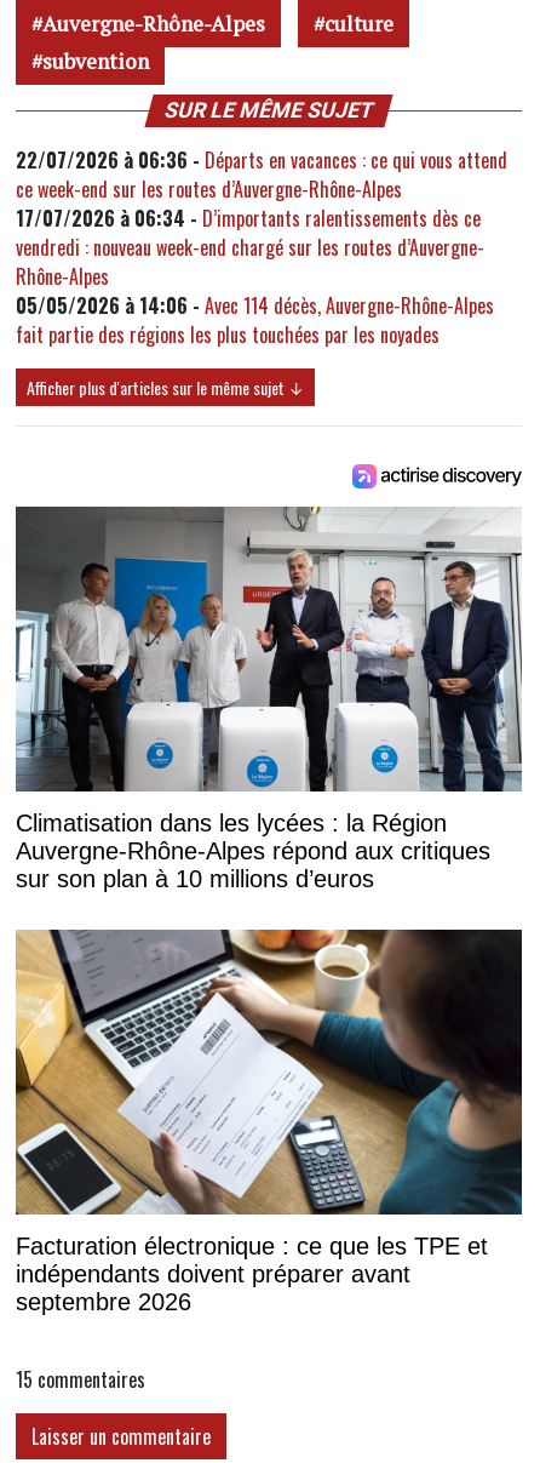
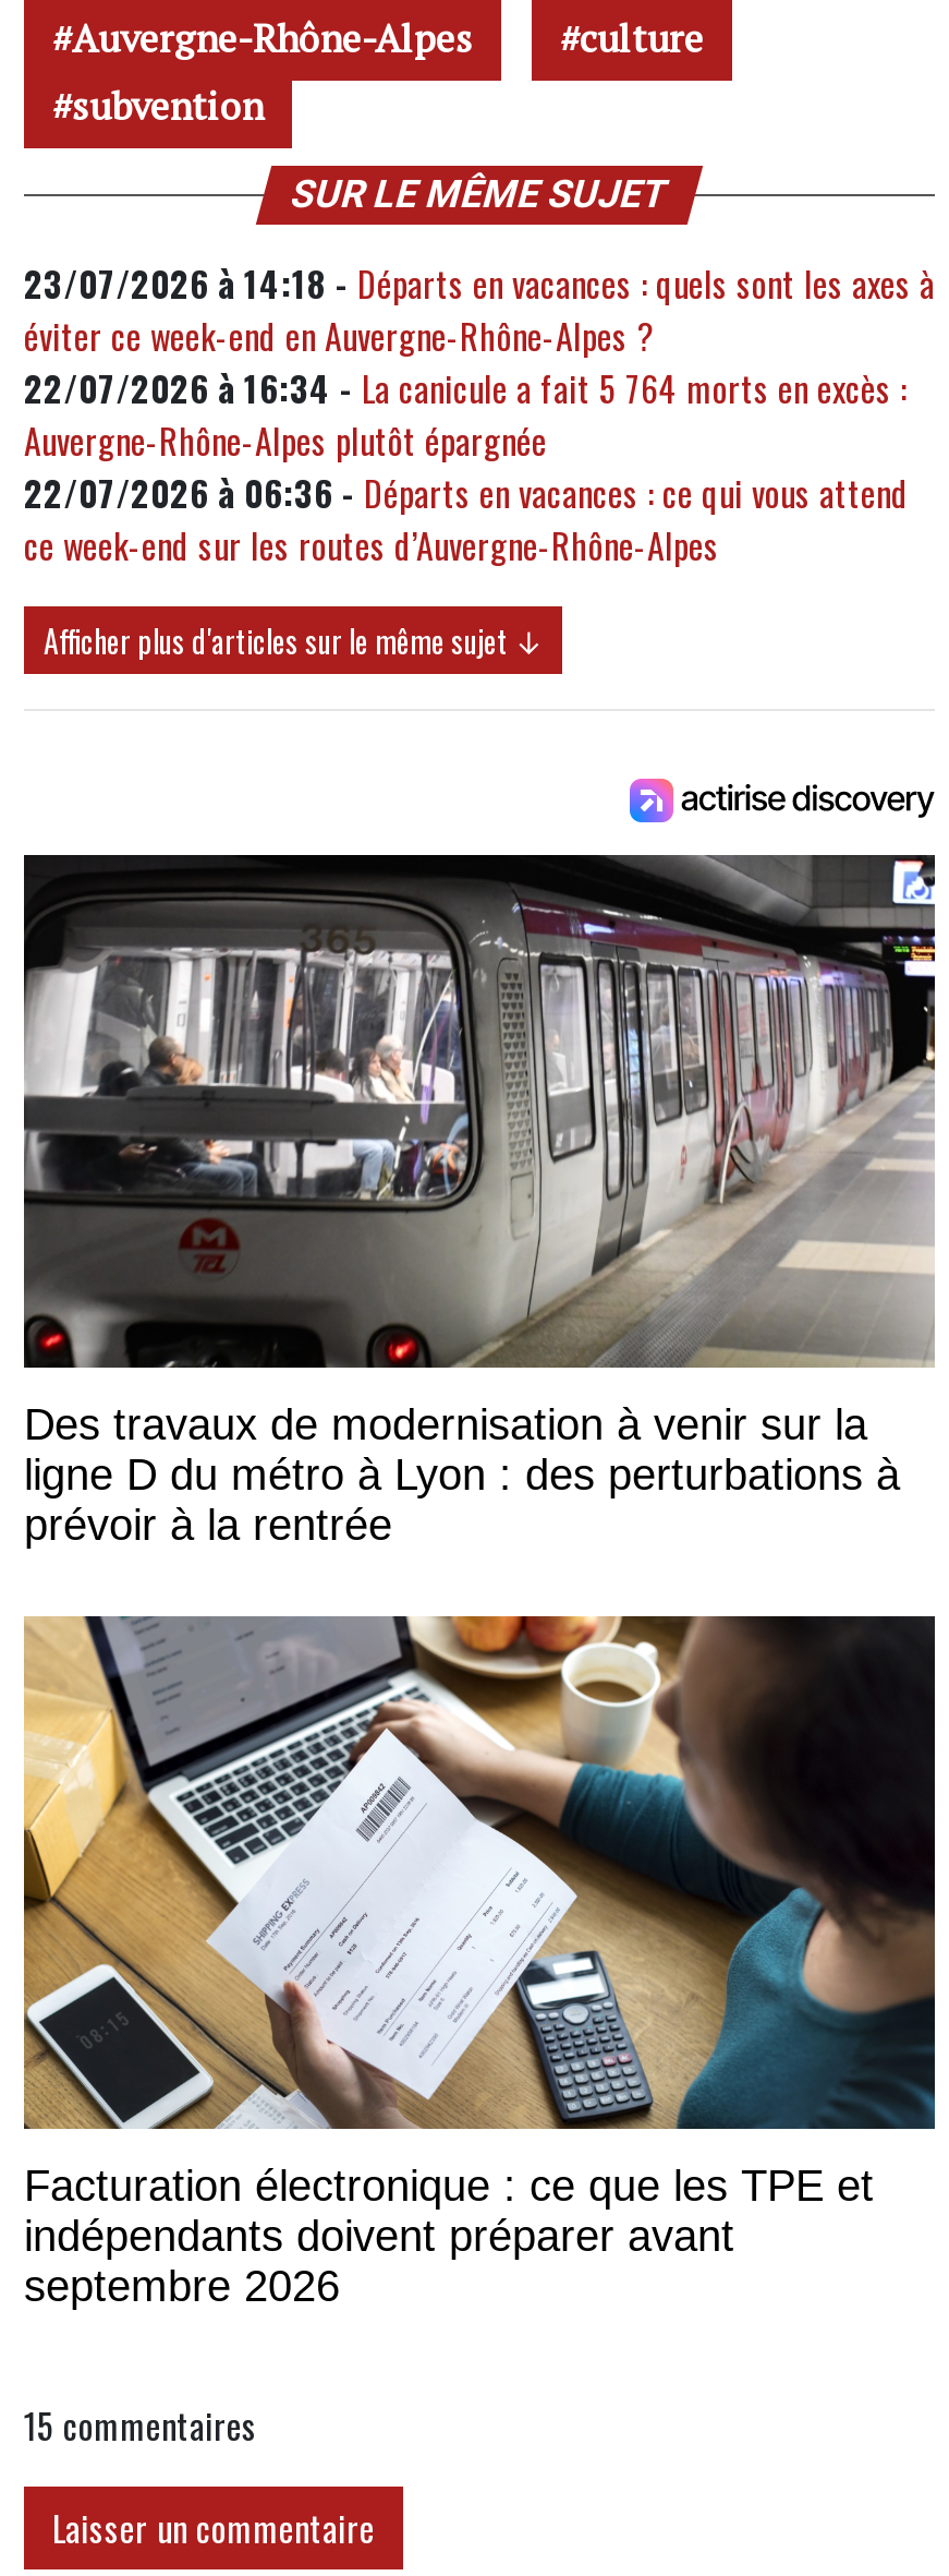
+ 23/07/2026 à 14:18 - Départs en vacances : quels sont les axes à
+ éviter ce week-end en Auvergne-Rhône-Alpes ?
+ 22/07/2026 à 16:34 - La canicule a fait 5 764 morts en excès :
+ Auvergne-Rhône-Alpes plutôt épargnée

moved down: 22/07/2026 à 06:36 - Départs en vacances : ce qui vous attend | ce week-end sur les routes d’Auvergne-Rhône-Alpes

- 17/07/2026 à 06:34 - D’importants ralentissements dès ce
- vendredi : nouveau week-end chargé sur les routes d’Auvergne-
- Rhône-Alpes
- 05/05/2026 à 14:06 - Avec 114 décès, Auvergne-Rhône-Alpes
- fait partie des régions les plus touchées par les noyades

- [image]
- Climatisation dans les lycées : la Région
- Auvergne-Rhône-Alpes répond aux critiques
- sur son plan à 10 millions d’euros
+ [image]
+ Des travaux de modernisation à venir sur la
+ ligne D du métro à Lyon : des perturbations à
+ prévoir à la rentrée
